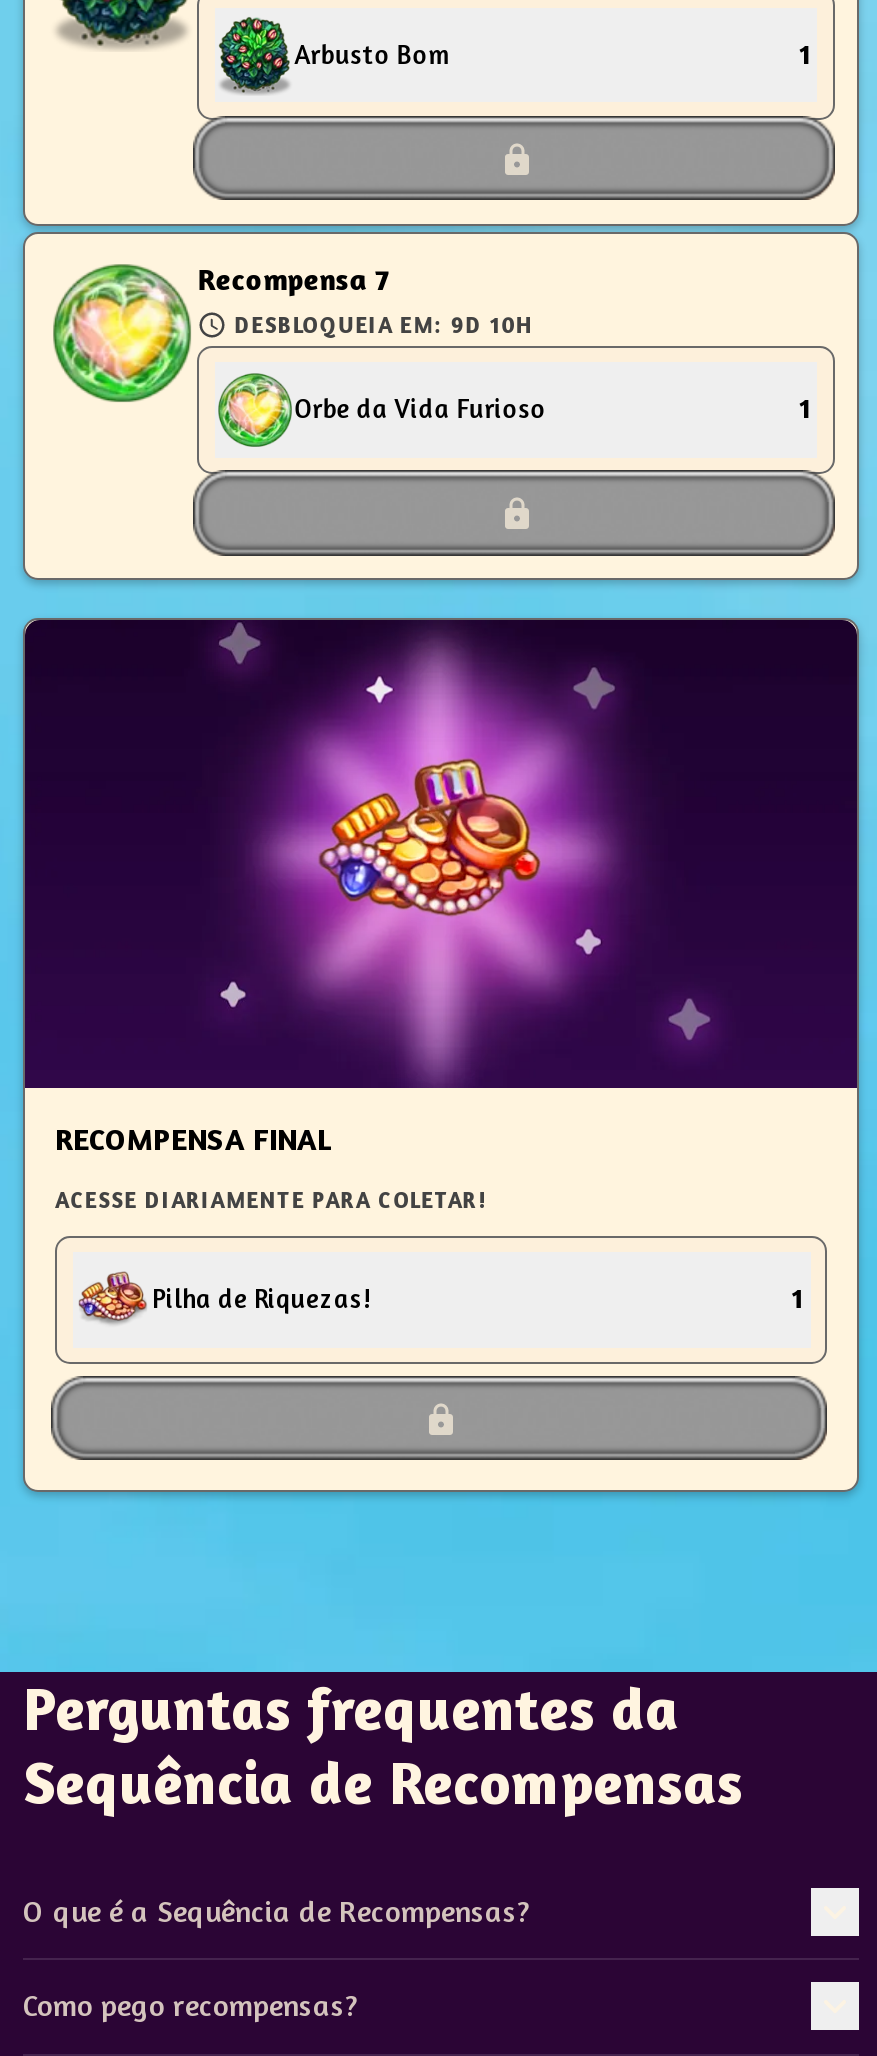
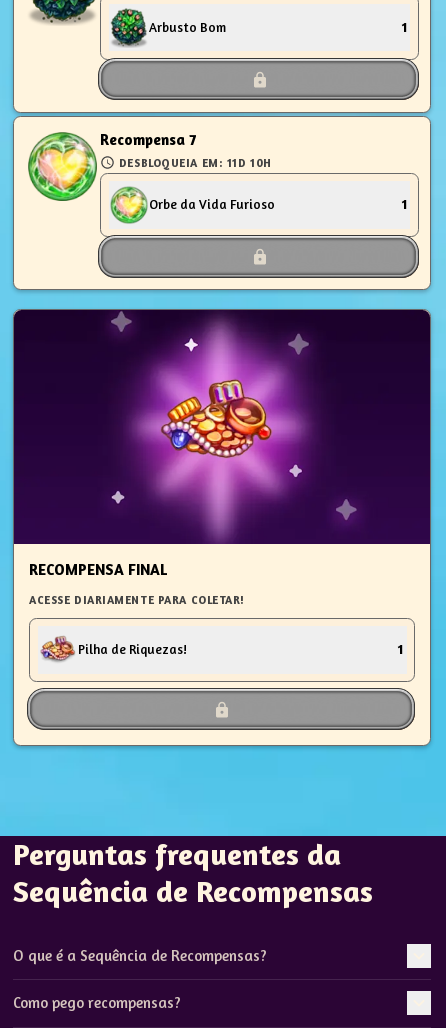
- DESBLOQUEIA EM: 9D 10H
+ DESBLOQUEIA EM: 11D 10H
